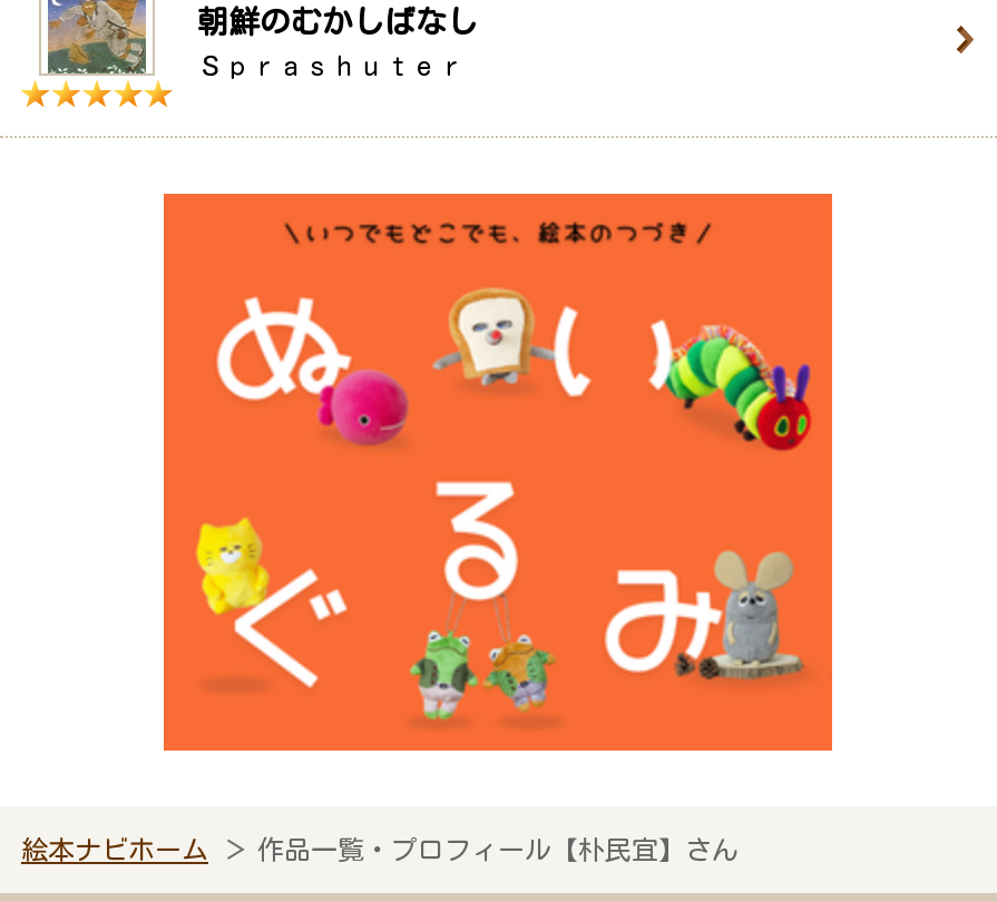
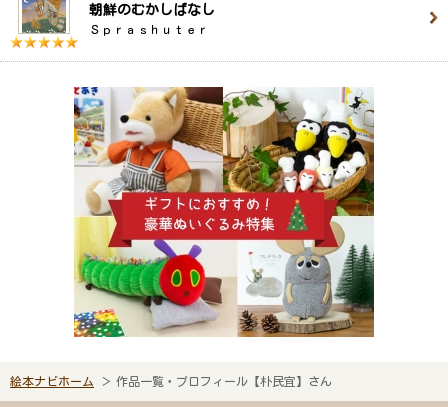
- [image]
+ [image]
